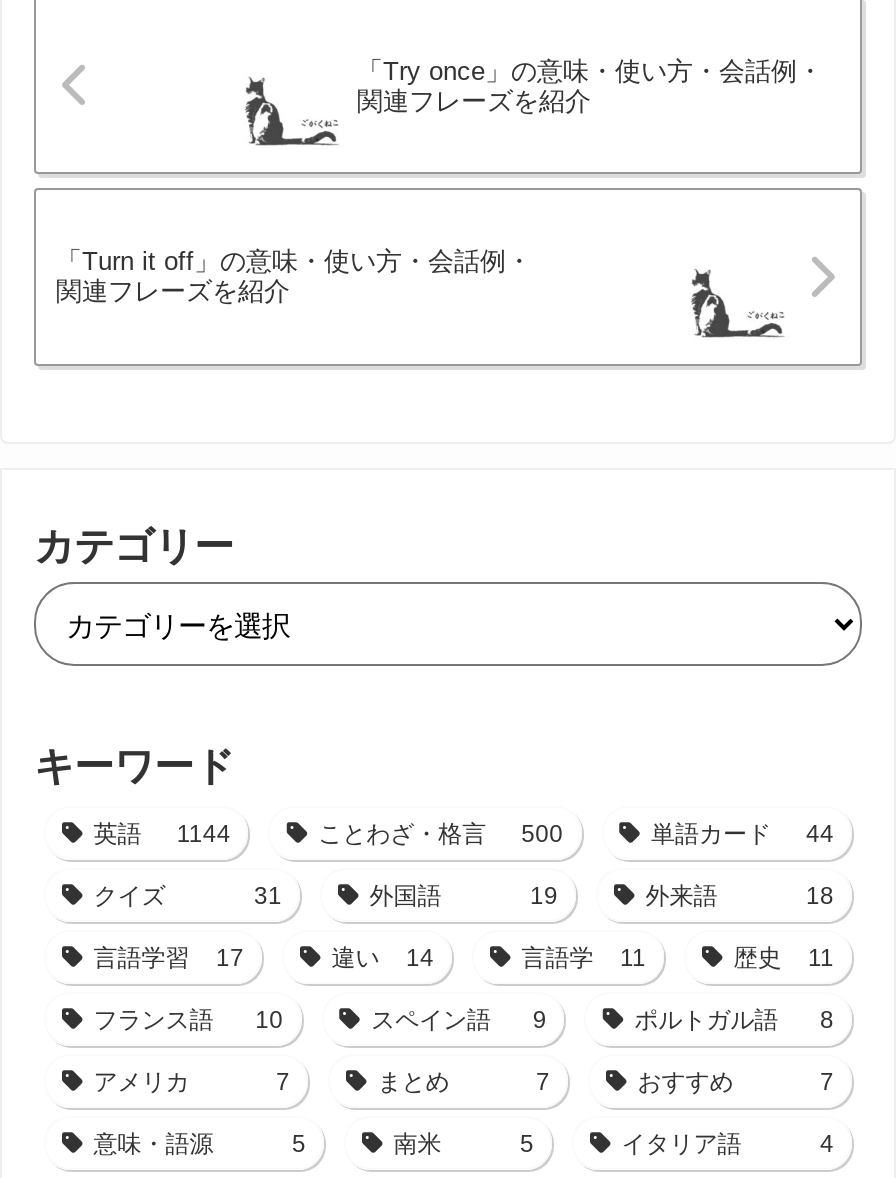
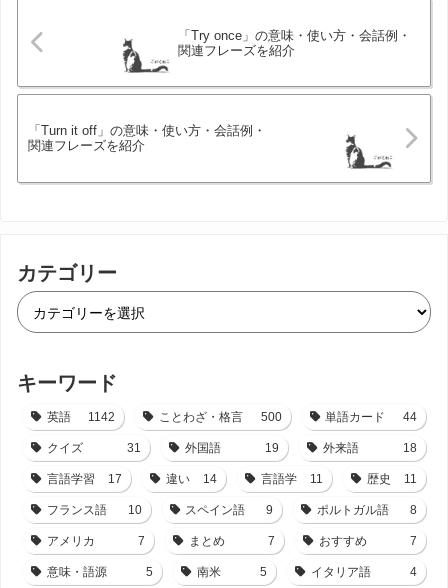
- 英語 1144
+ 英語 1142
